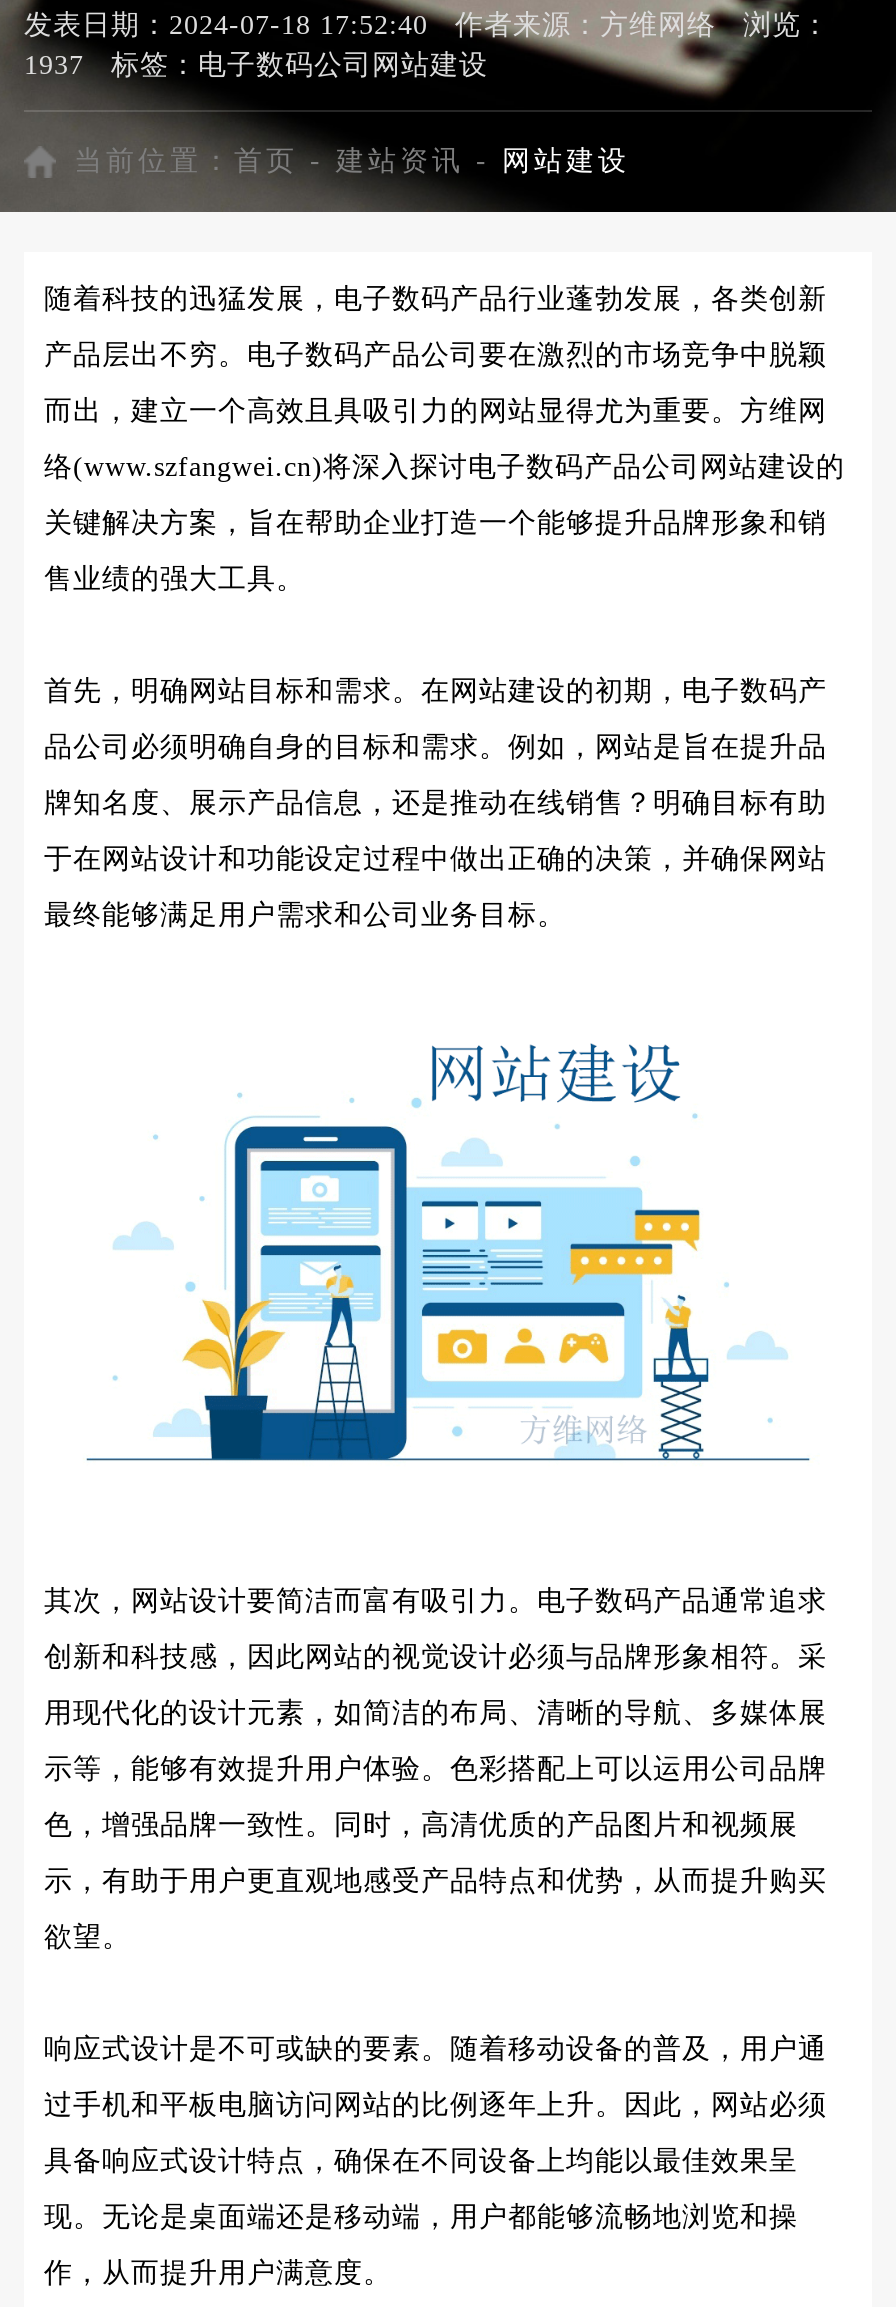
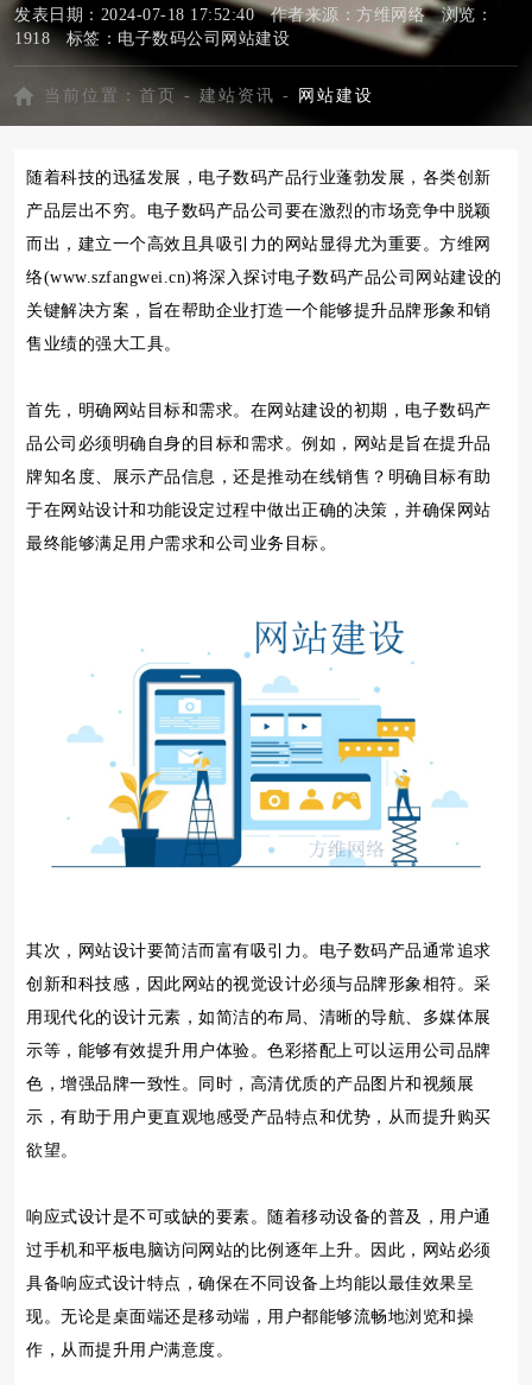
- 1937 标签：电子数码公司网站建设
+ 1918 标签：电子数码公司网站建设
